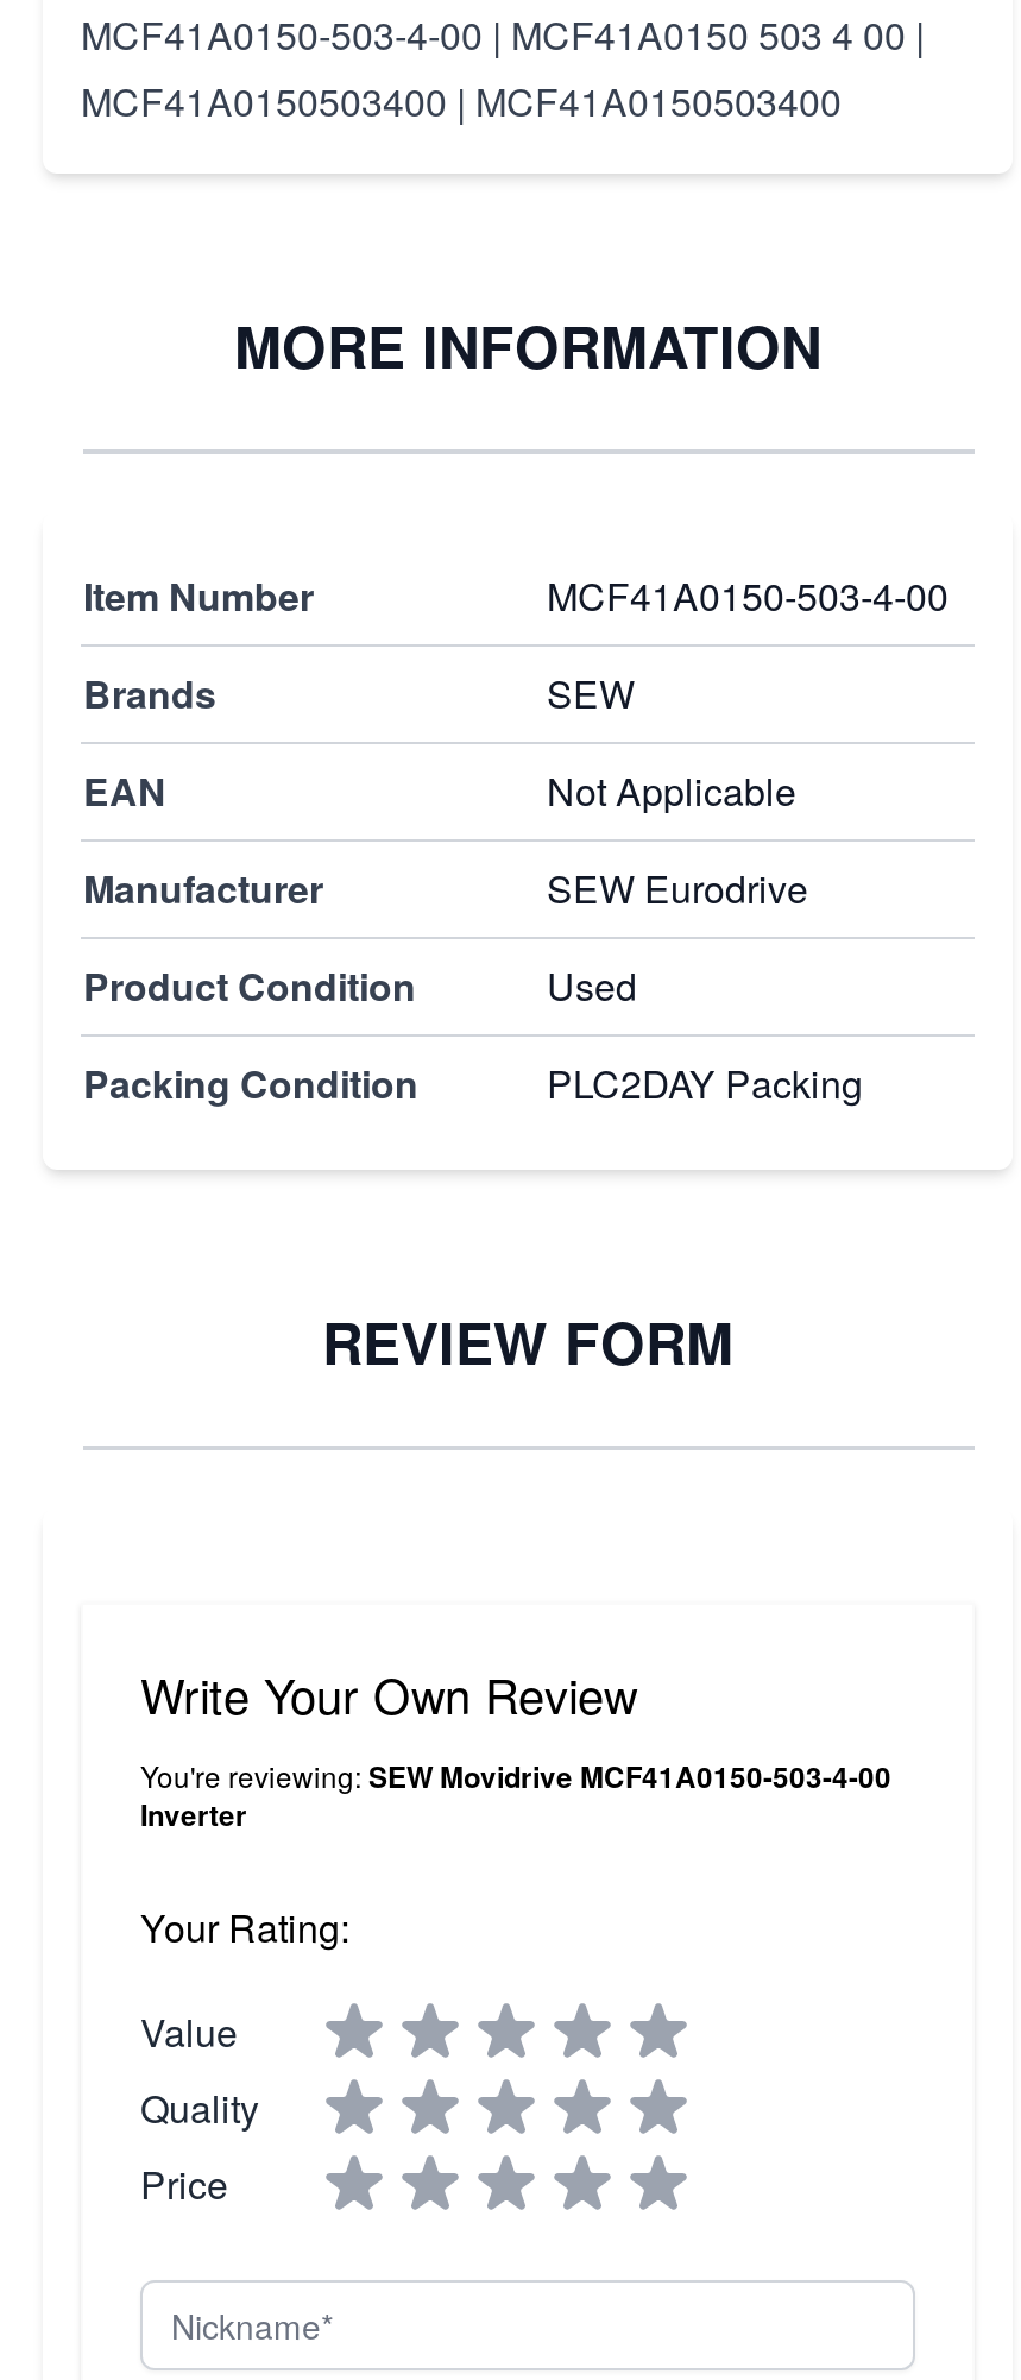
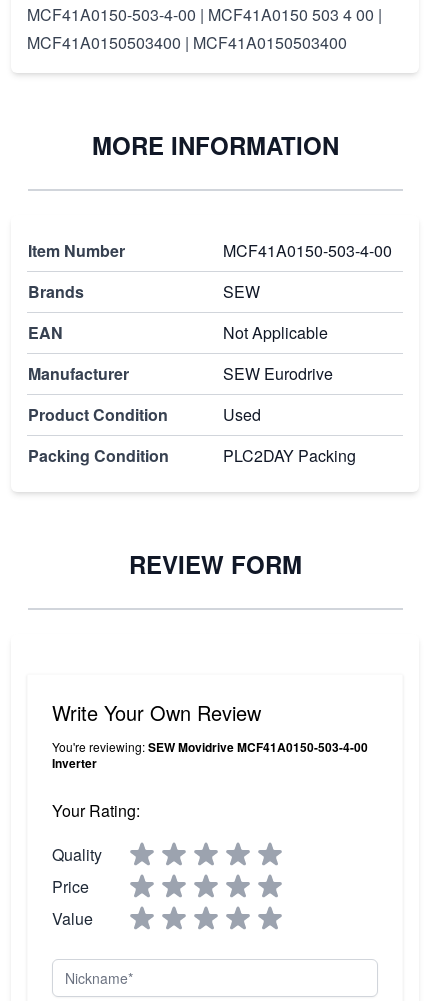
moved down: Value

moved up: Quality | Price
